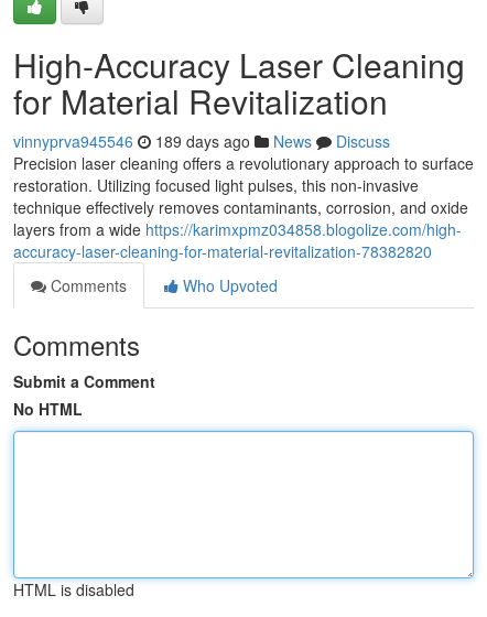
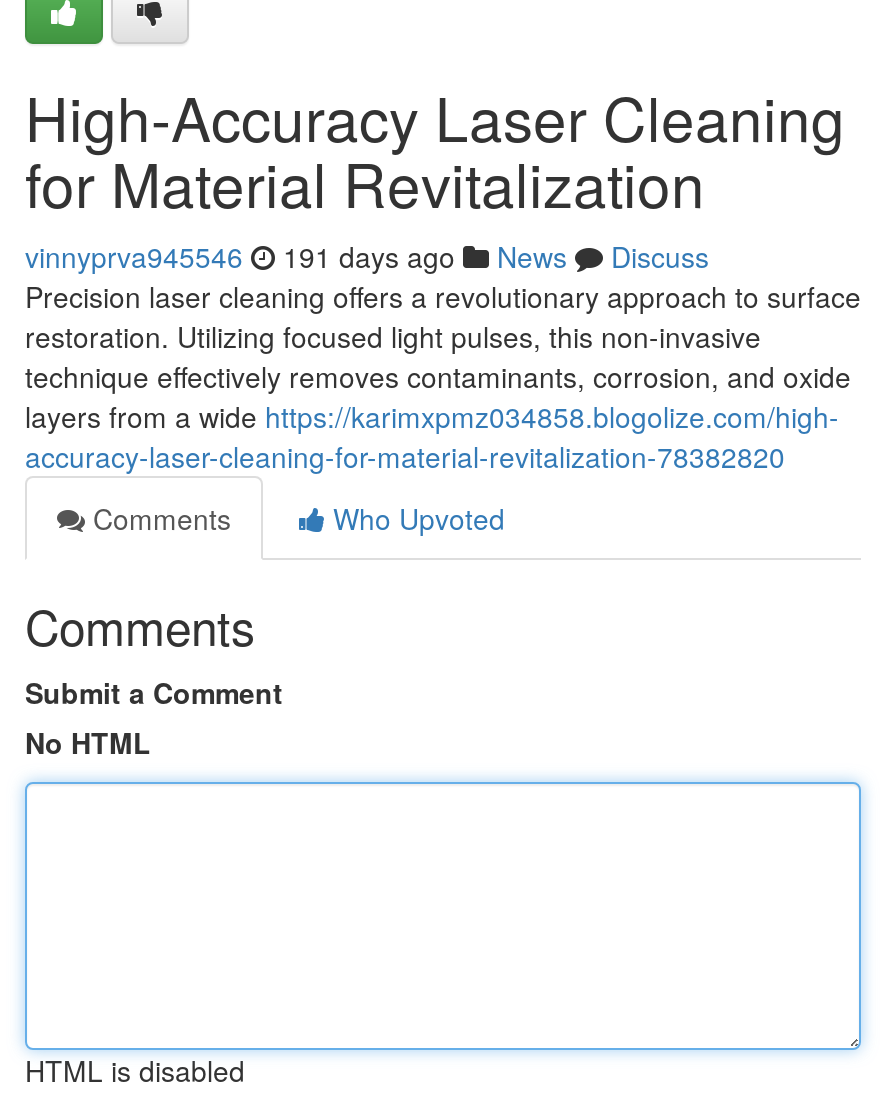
- vinnyprva945546 189 days ago News Discuss
+ vinnyprva945546 191 days ago News Discuss
